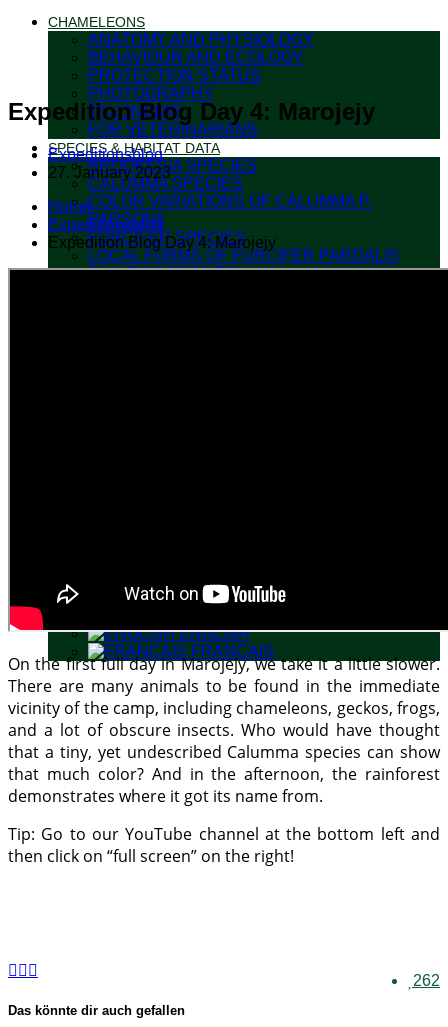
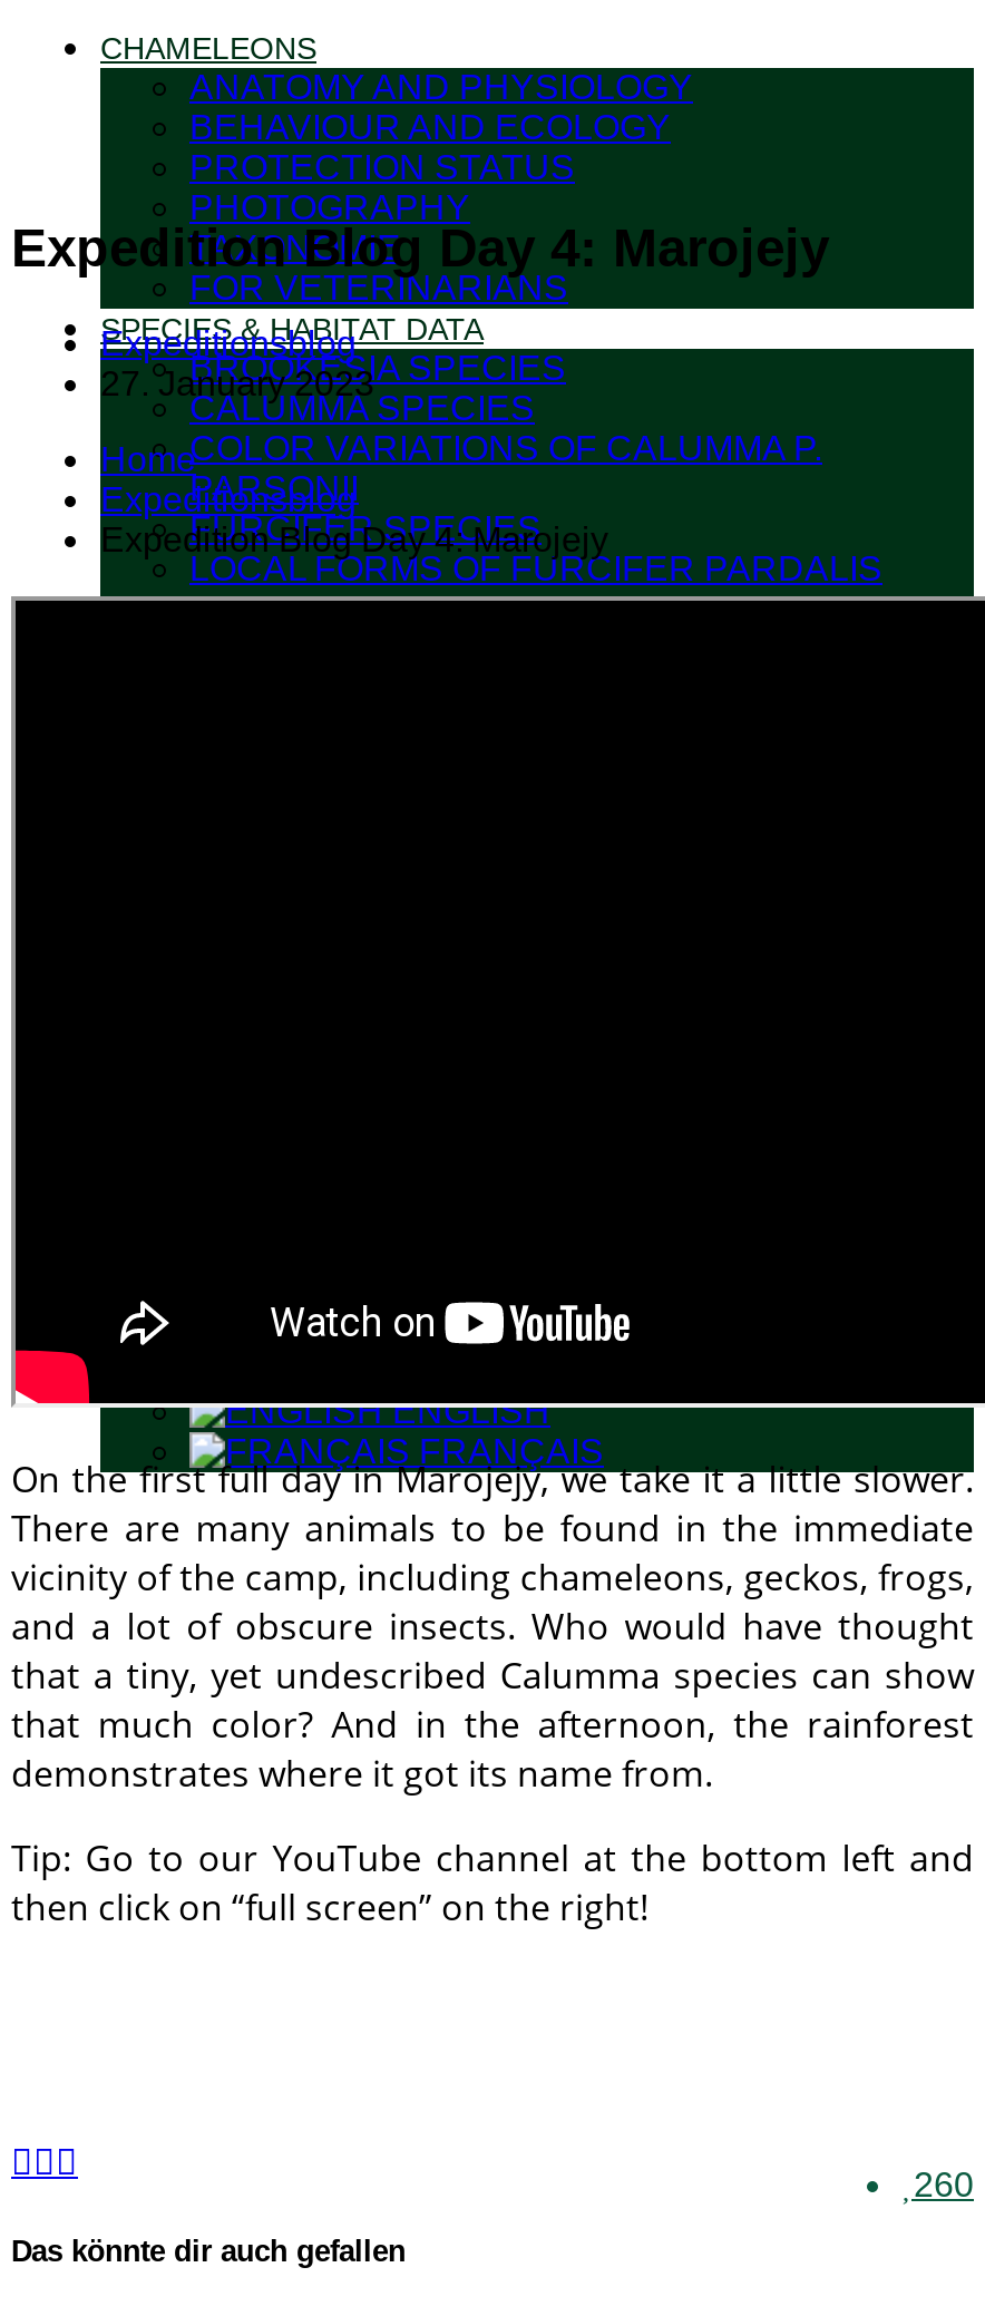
- 262
+ 260
